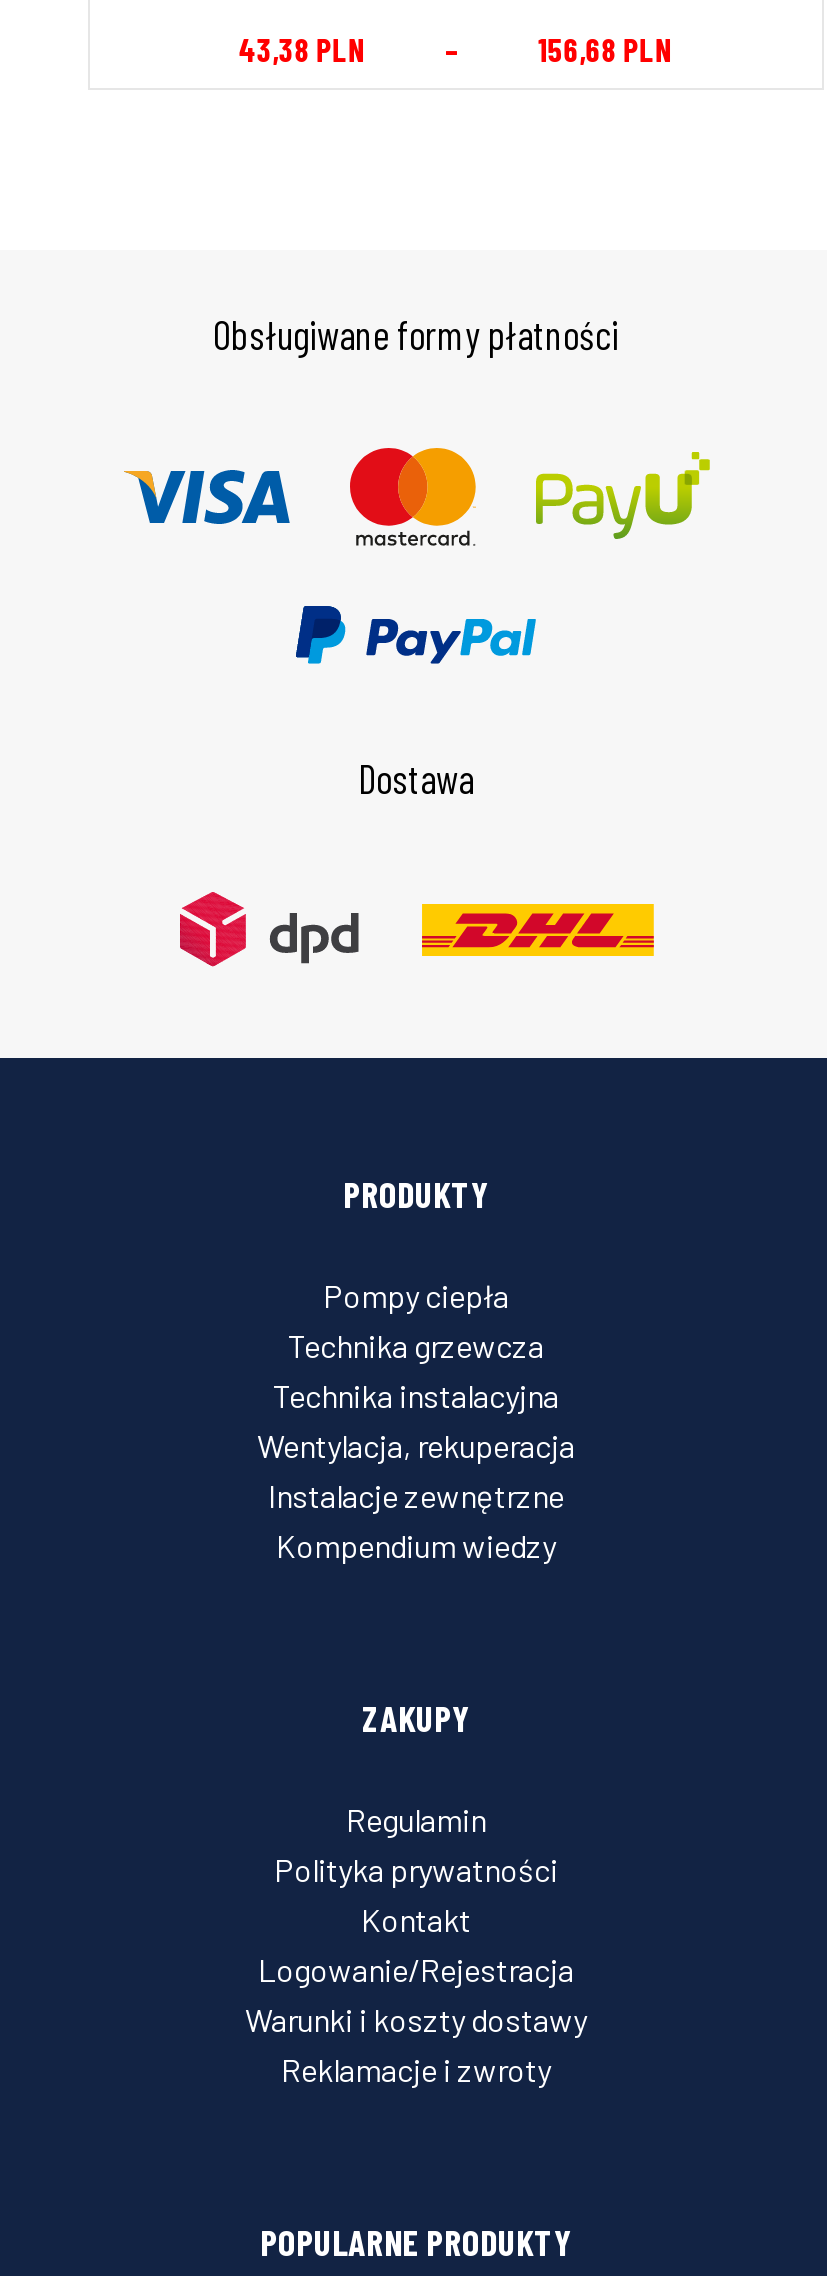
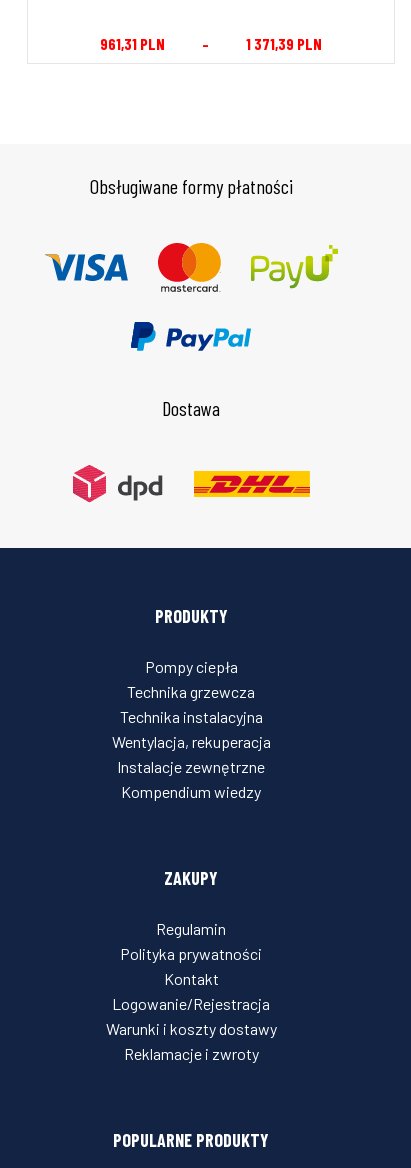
- 43,38 PLN
+ 961,31 PLN

- 156,68 PLN
+ 1 371,39 PLN
